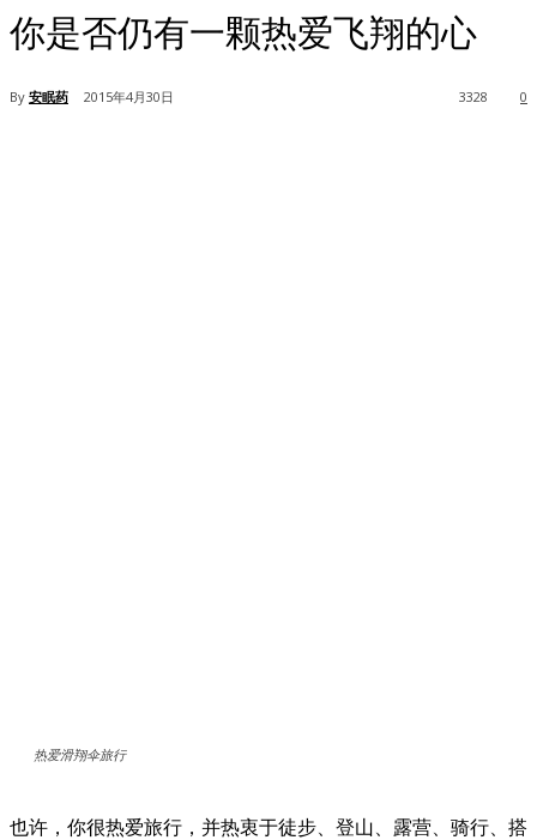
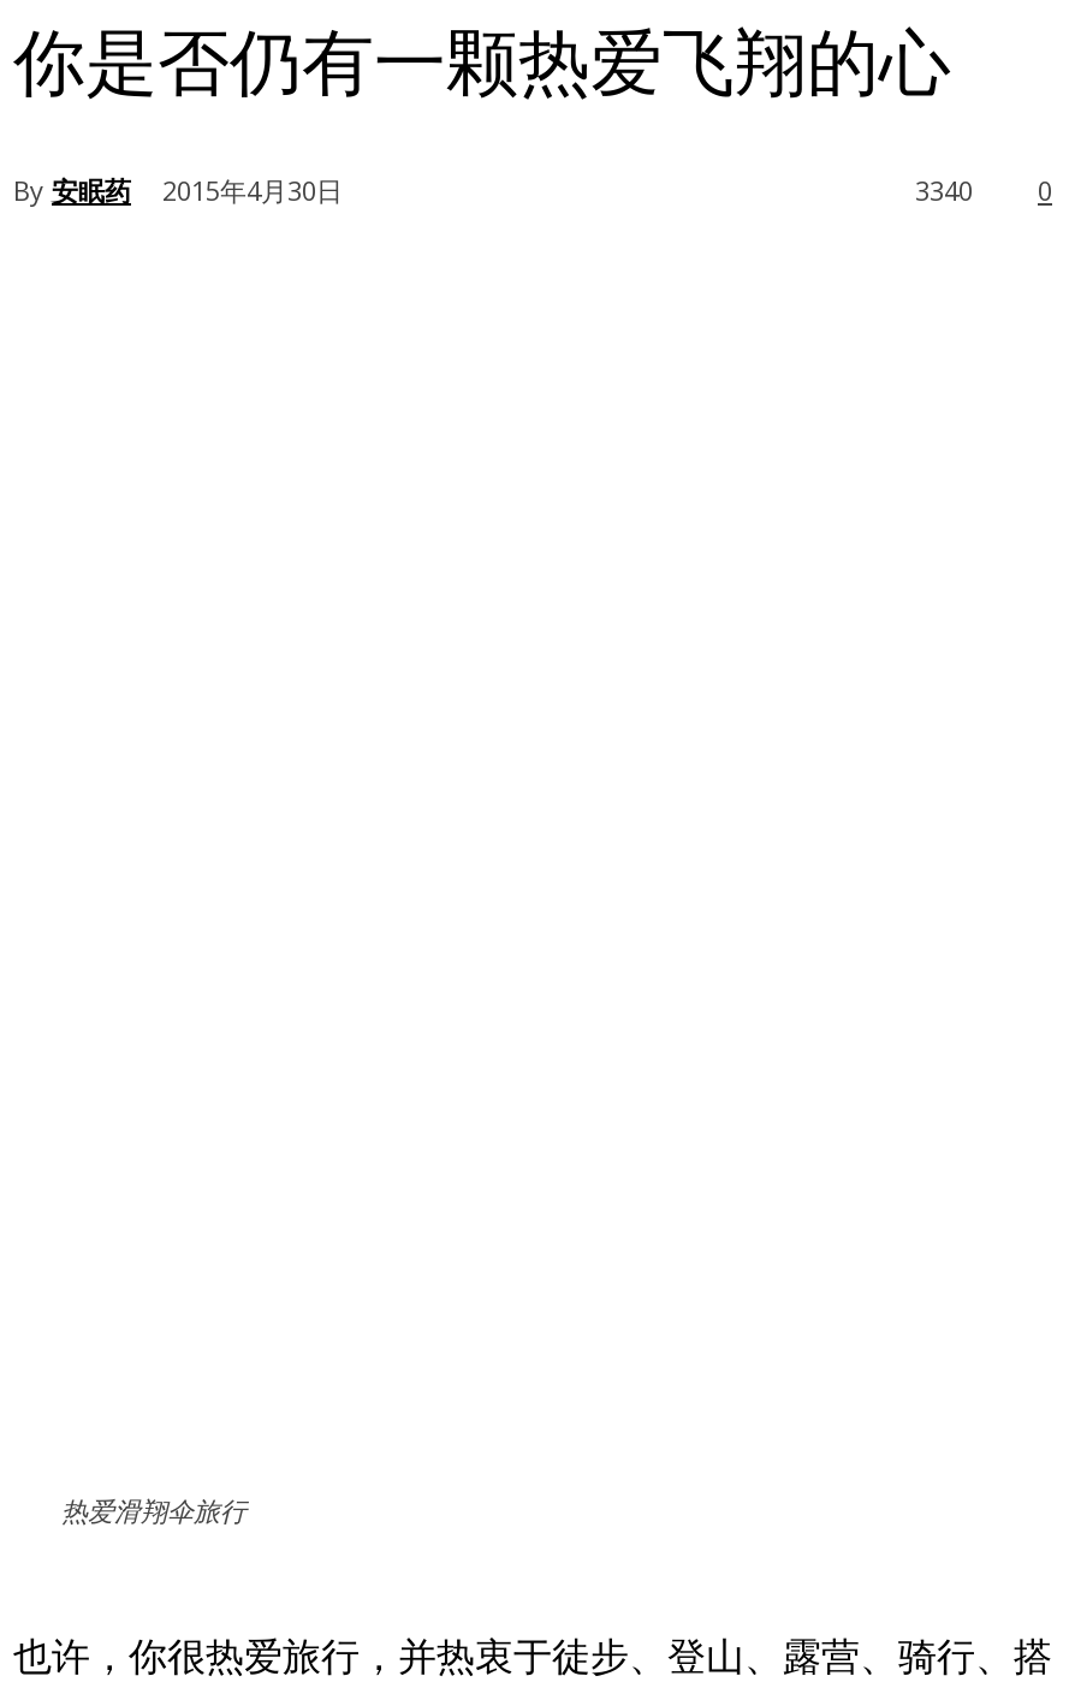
- 3328 0
+ 3340 0
